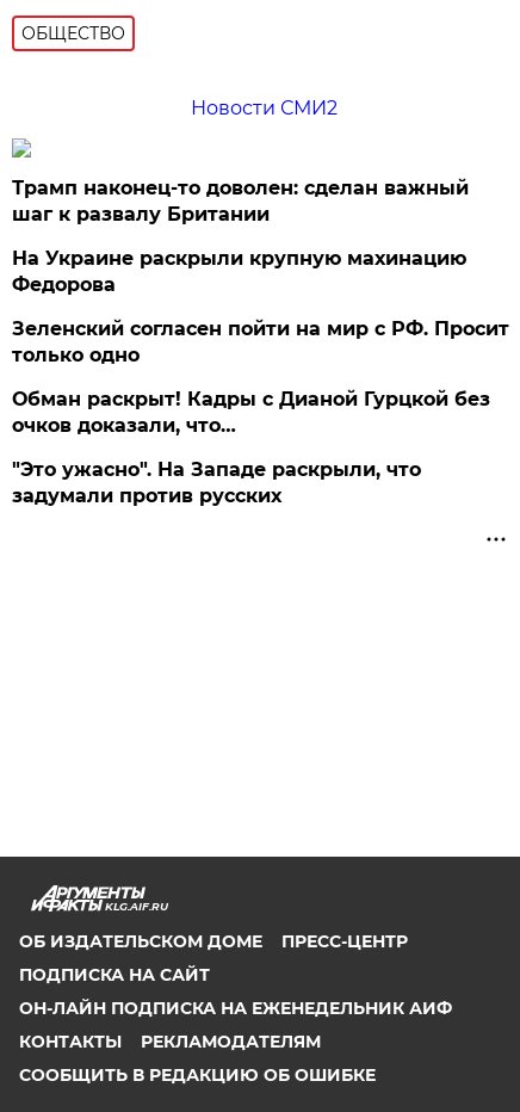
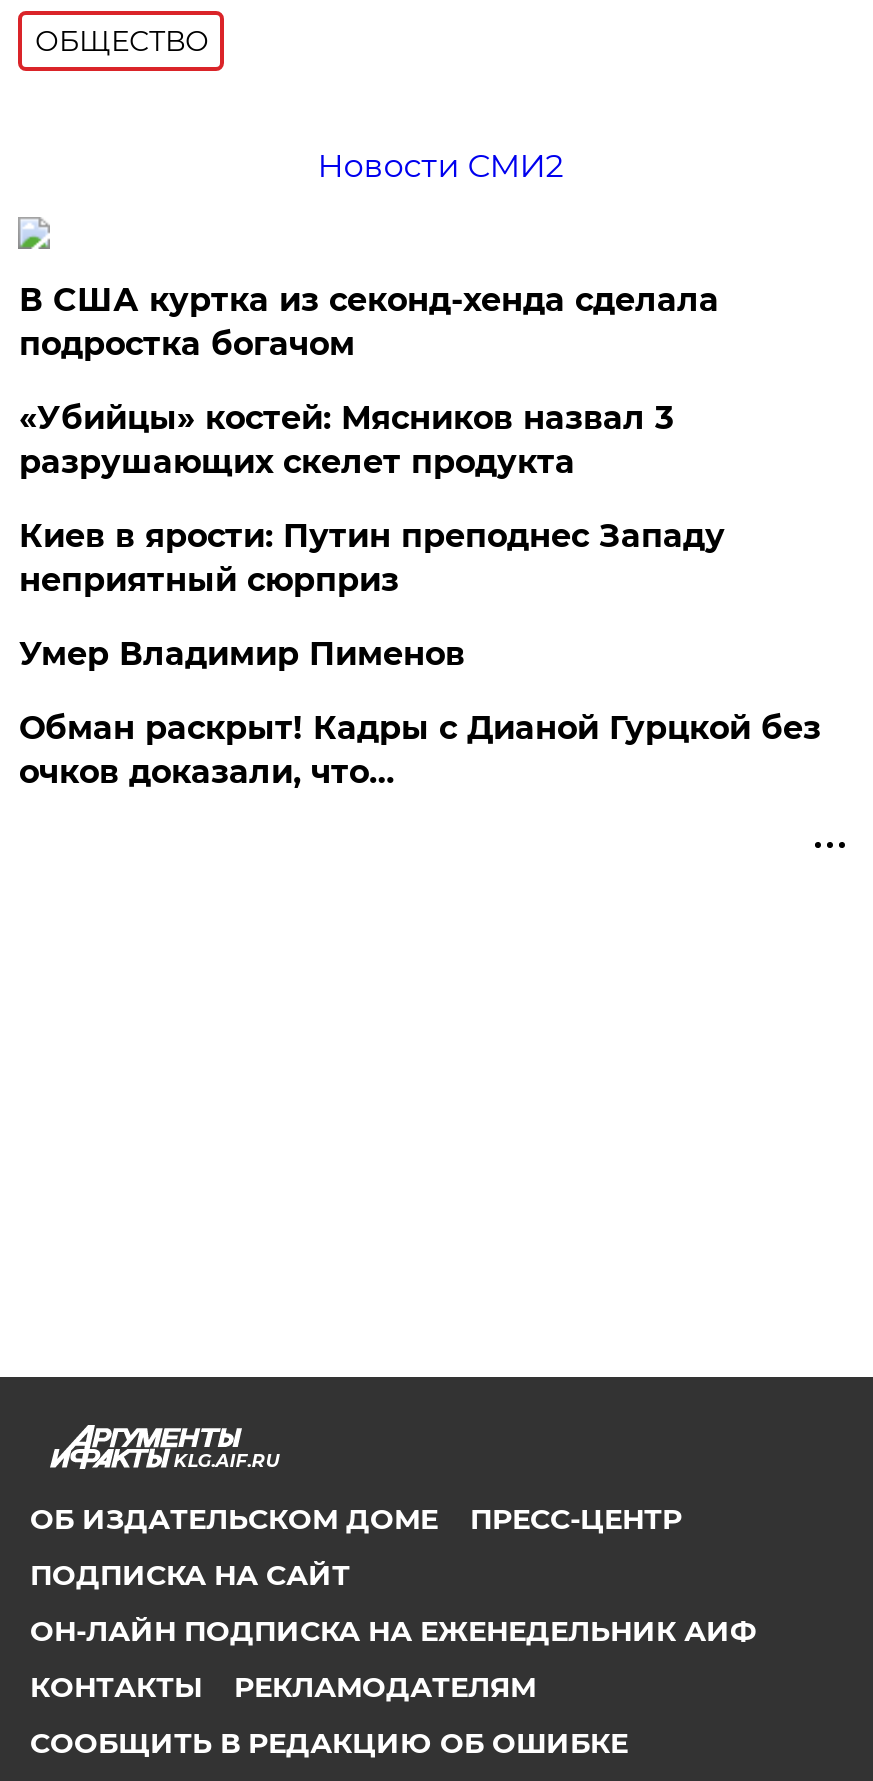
- Трамп наконец-то доволен: сделан важный
- шаг к развалу Британии
- На Украине раскрыли крупную махинацию
- Федорова
- Зеленский согласен пойти на мир с РФ. Просит
- только одно
+ В США куртка из секонд-хенда сделала
+ подростка богачом
+ «Убийцы» костей: Мясников назвал 3
+ разрушающих скелет продукта
+ Киев в ярости: Путин преподнес Западу
+ неприятный сюрприз
+ Умер Владимир Пименов

moved down: Обман раскрыт! Кадры с Дианой Гурцкой без | очков доказали, что…

- "Это ужасно". На Западе раскрыли, что
- задумали против русских
